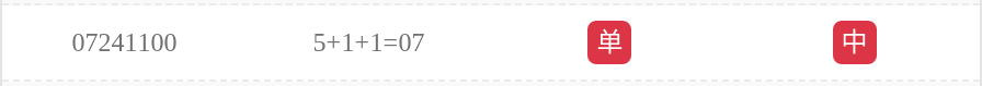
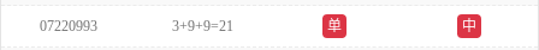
- 07241100
+ 07220993

- 5+1+1=07
+ 3+9+9=21
